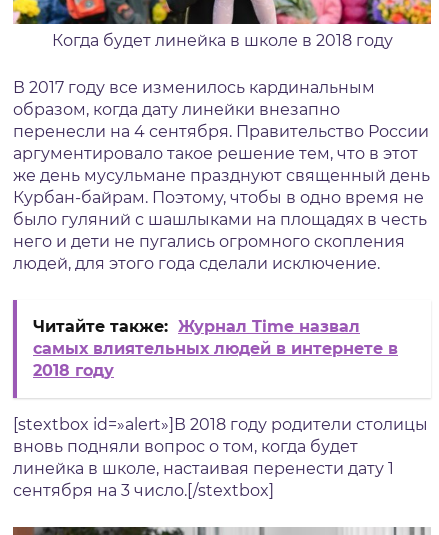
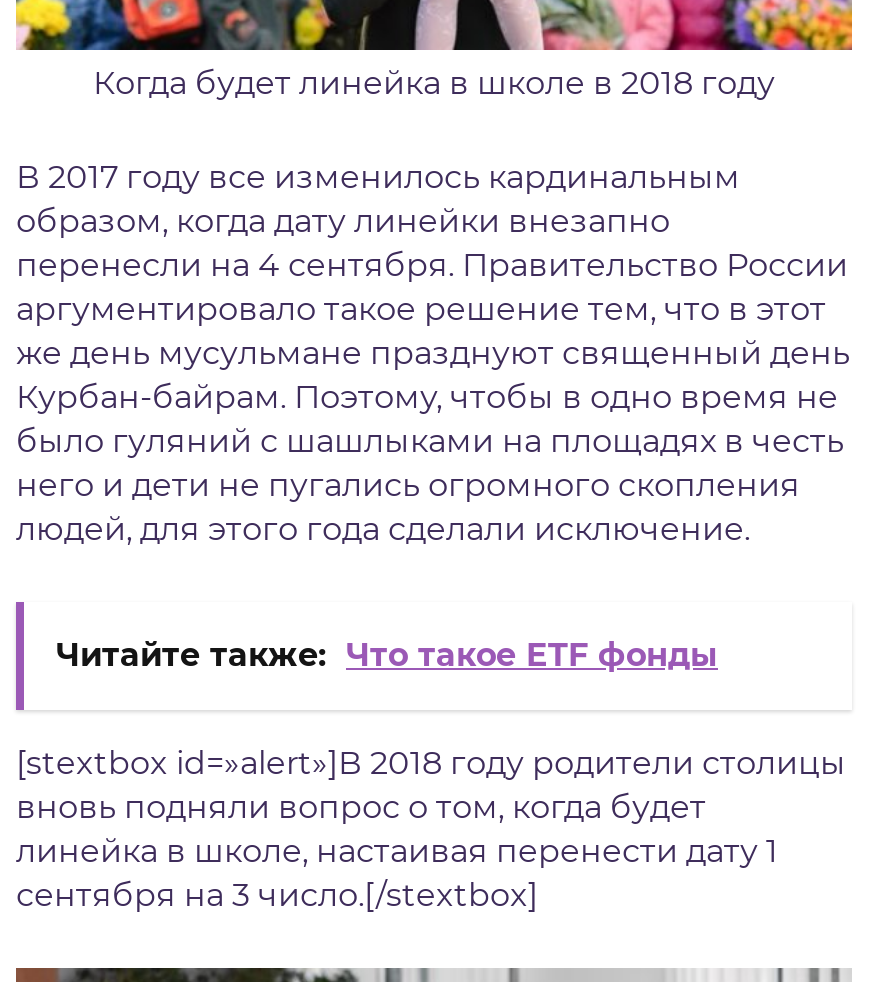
- Читайте также: Журнал Time назвал
- самых влиятельных людей в интернете в
- 2018 году
+ Читайте также: Что такое ETF фонды
